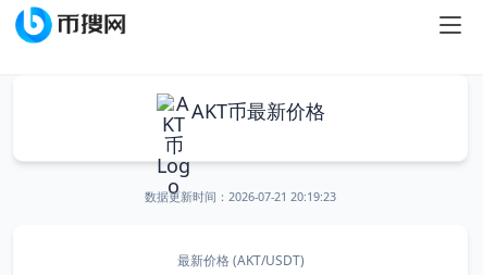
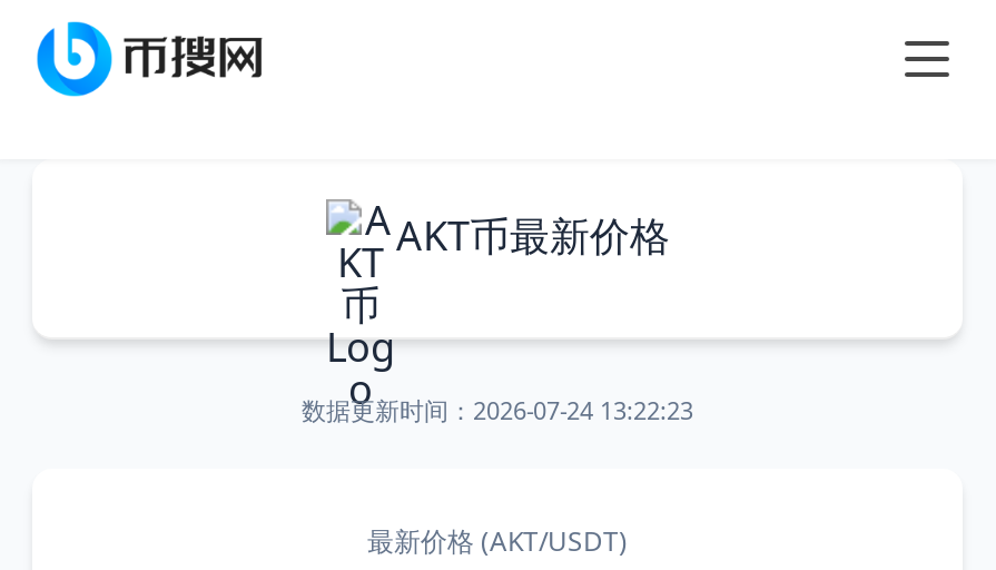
- 数据更新时间：2026-07-21 20:19:23
+ 数据更新时间：2026-07-24 13:22:23
